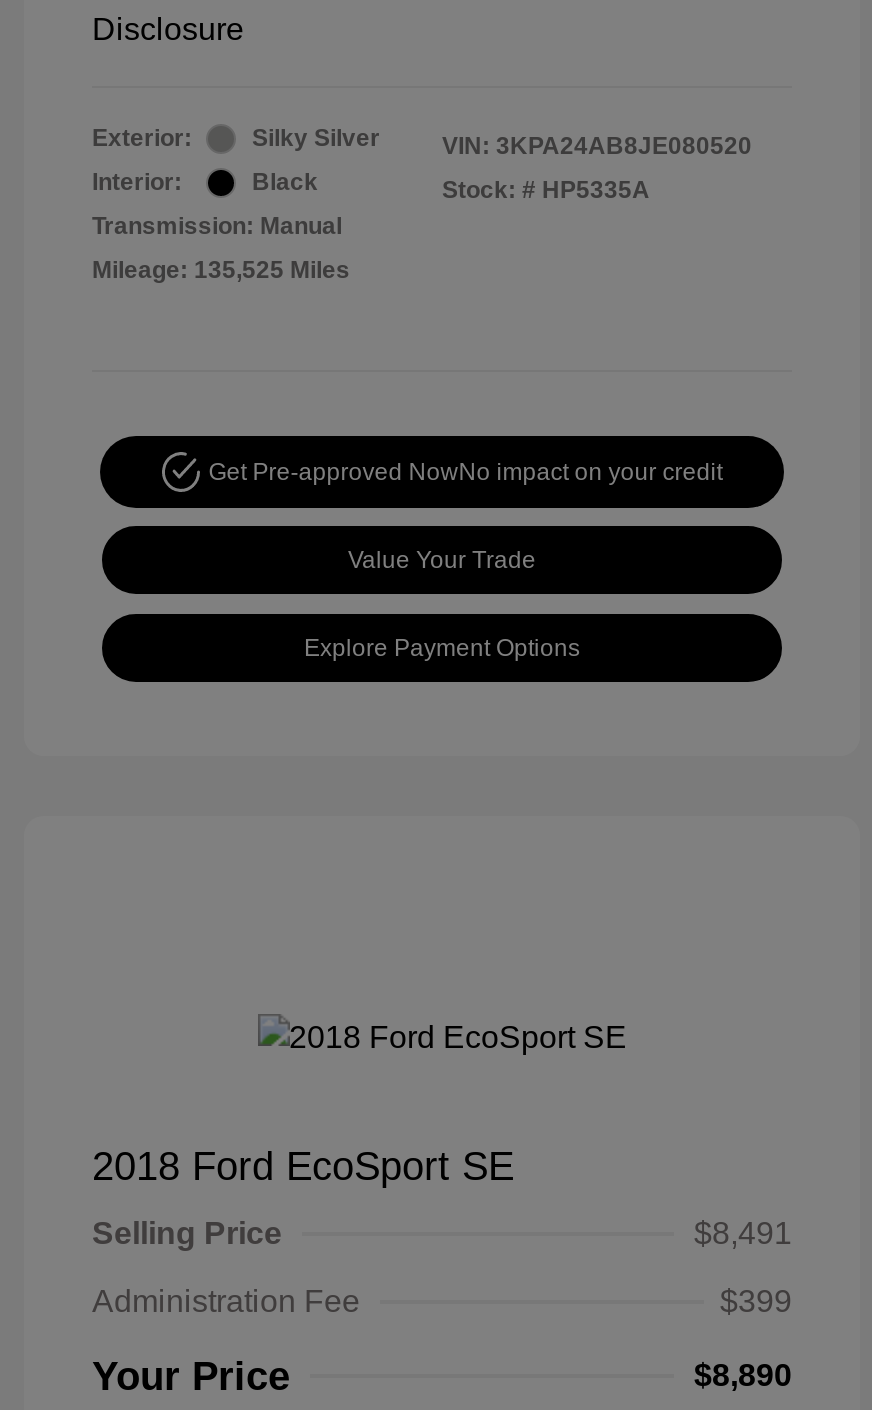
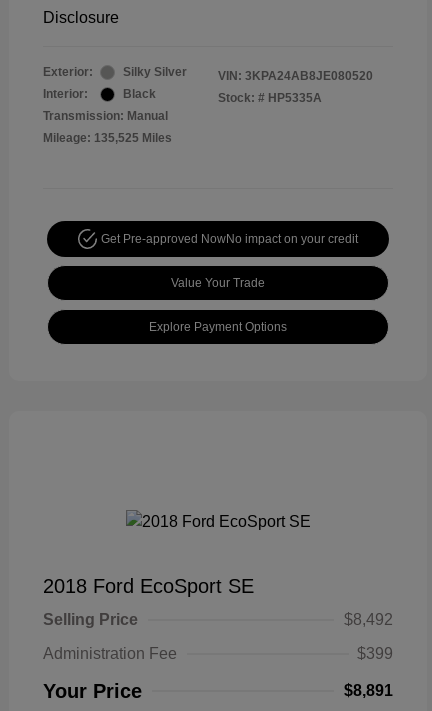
- $8,491
+ $8,492

- $8,890
+ $8,891
